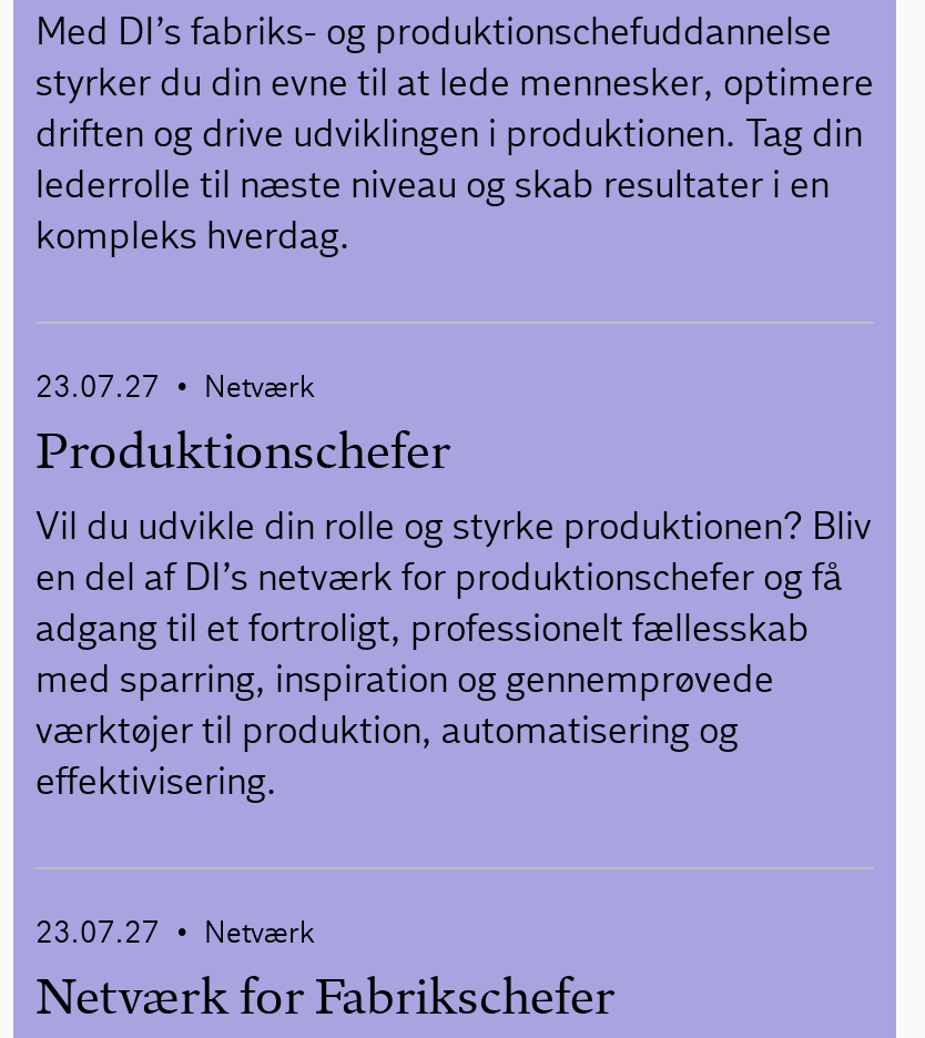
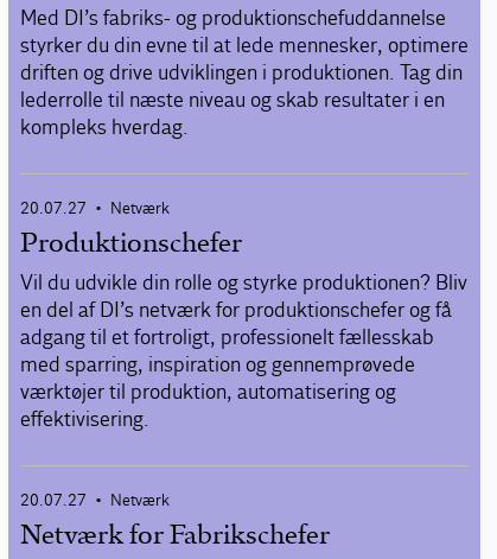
- 23.07.27
+ 20.07.27

- 23.07.27
+ 20.07.27
